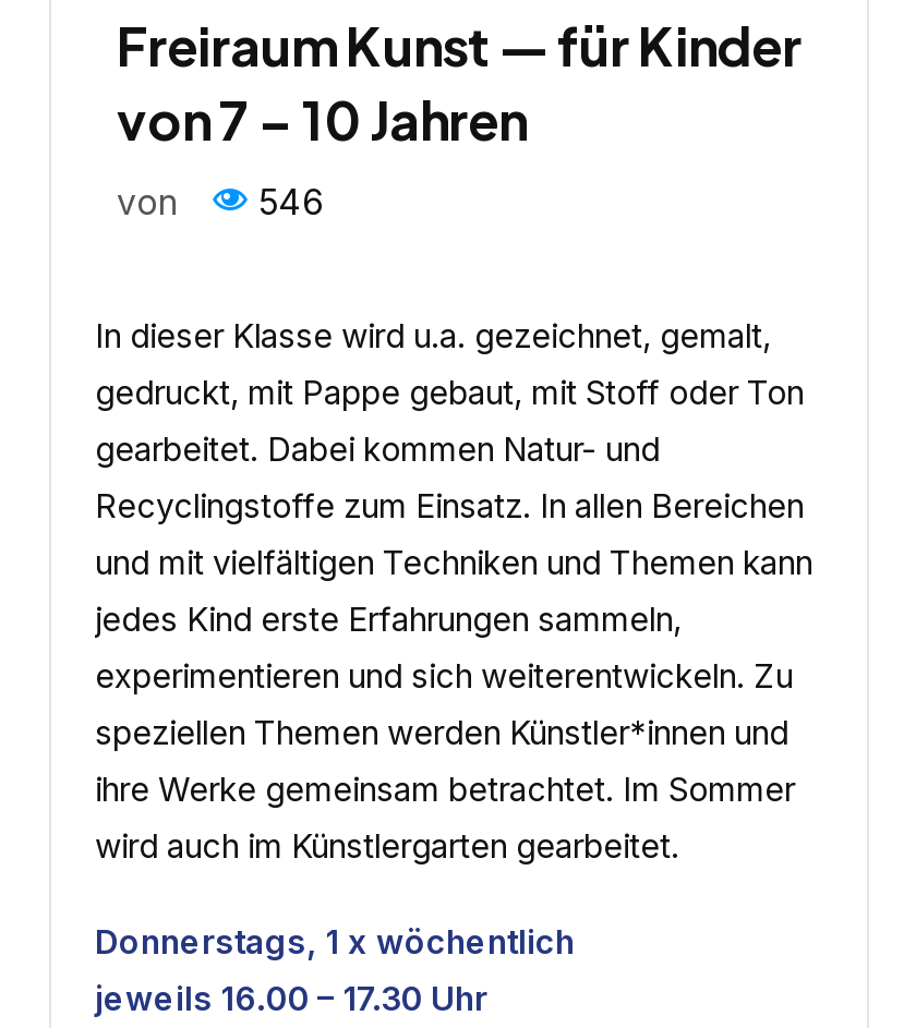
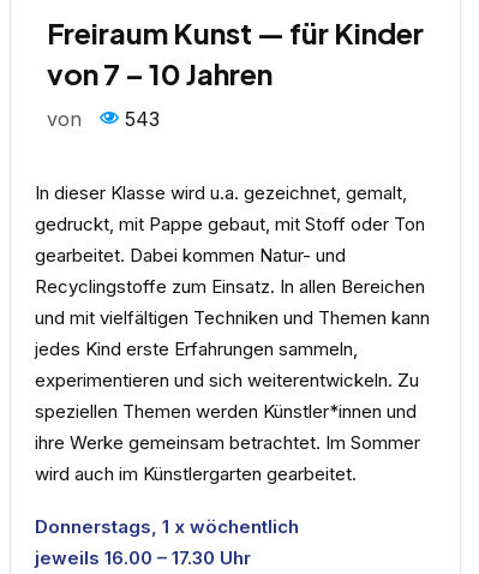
- von 546
+ von 543
